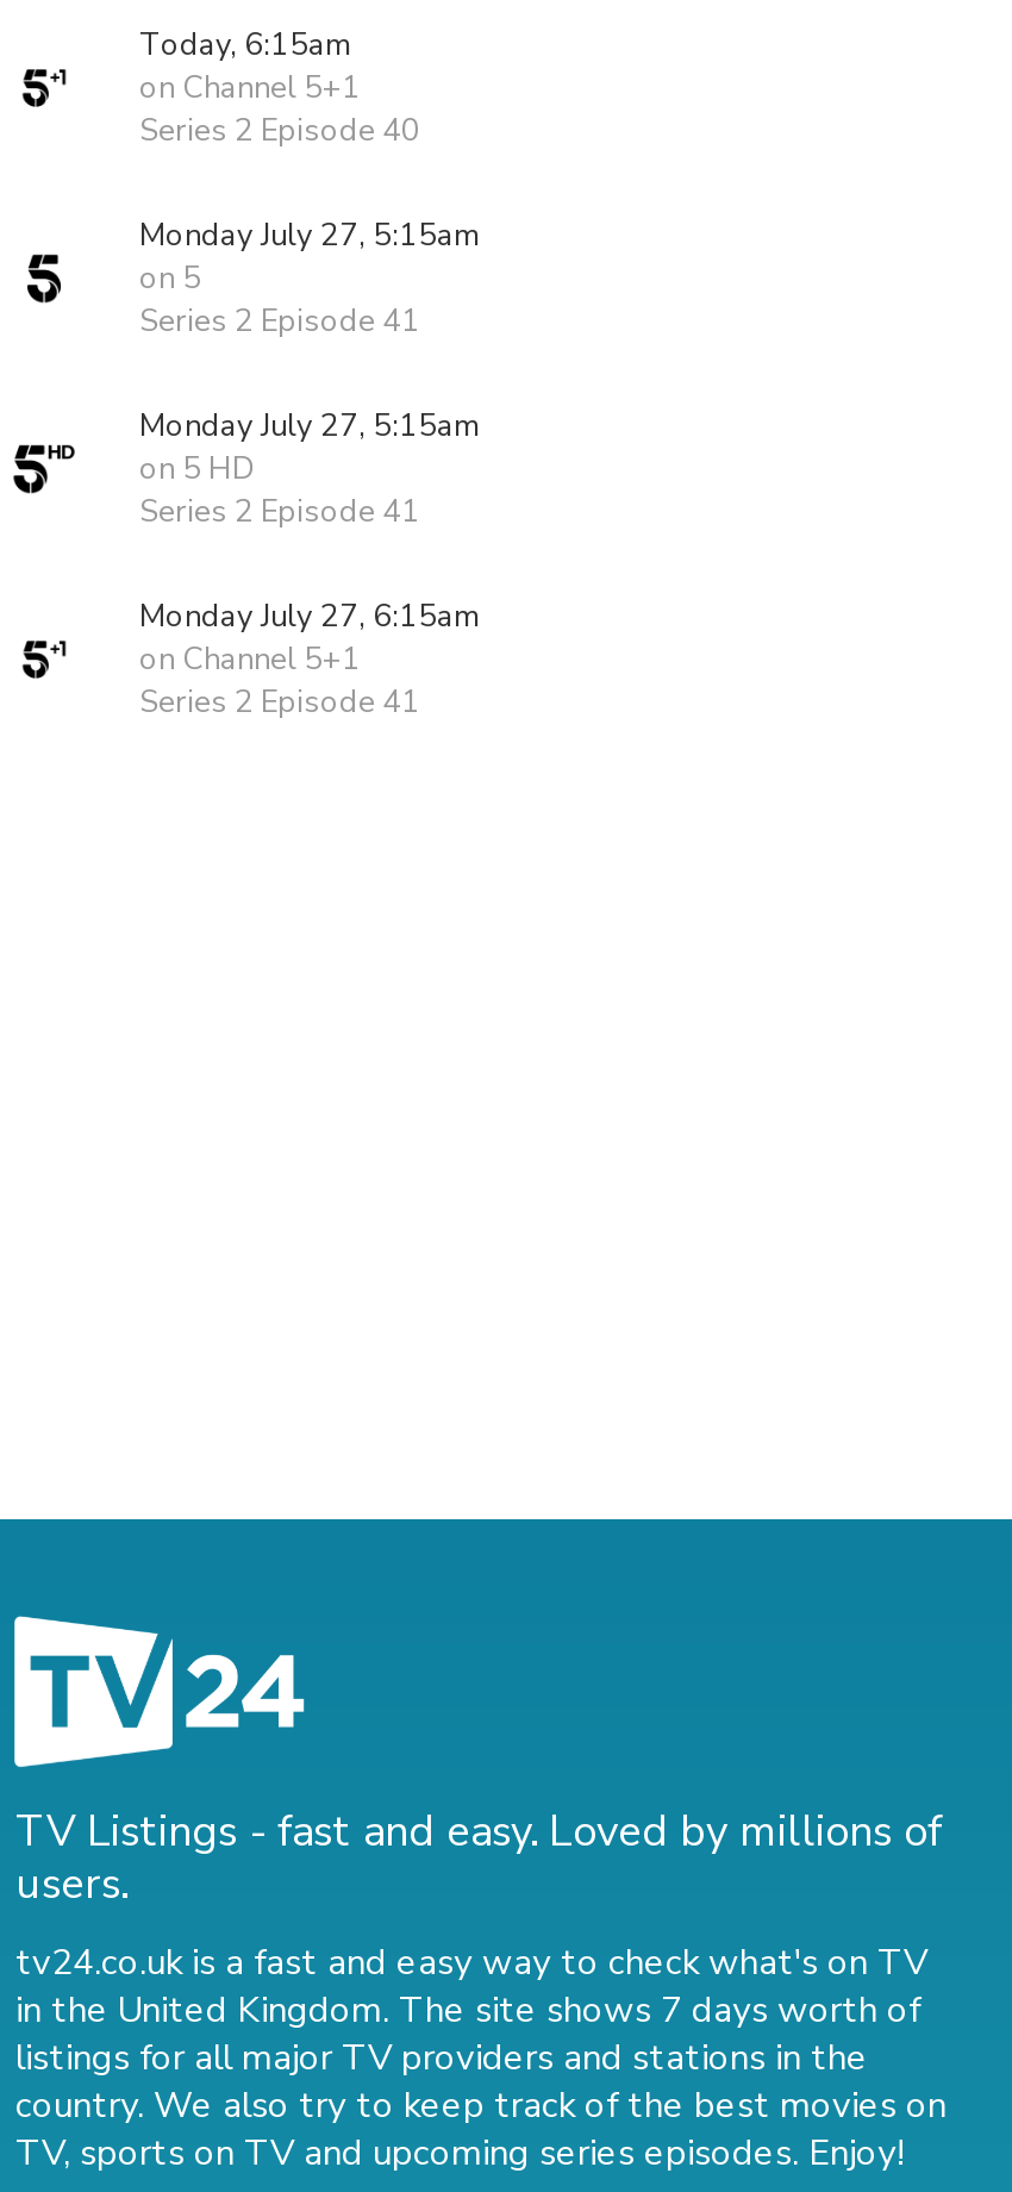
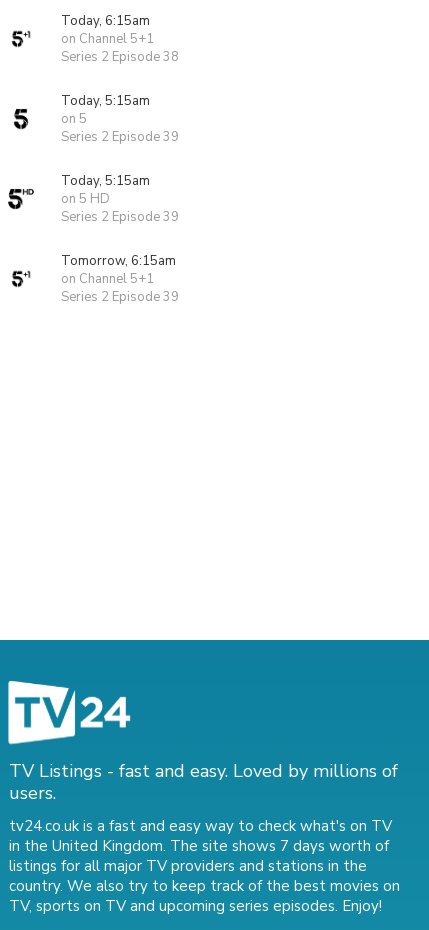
- Series 2 Episode 40
+ Series 2 Episode 38

- Monday July 27, 5:15am
+ Today, 5:15am

- Series 2 Episode 41
+ Series 2 Episode 39

- Monday July 27, 5:15am
+ Today, 5:15am

- Series 2 Episode 41
+ Series 2 Episode 39

- Monday July 27, 6:15am
+ Tomorrow, 6:15am

- Series 2 Episode 41
+ Series 2 Episode 39
